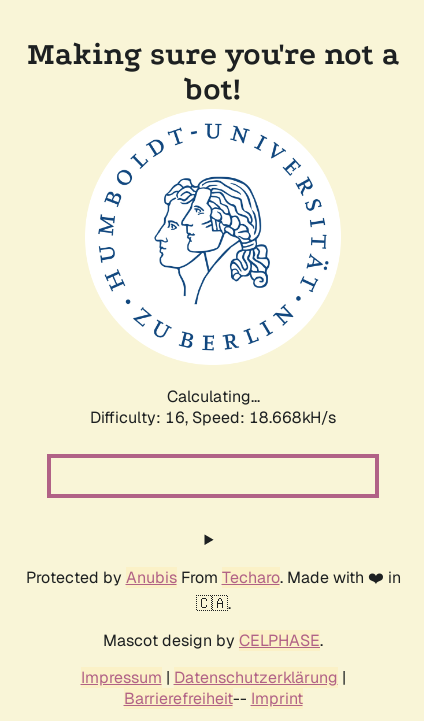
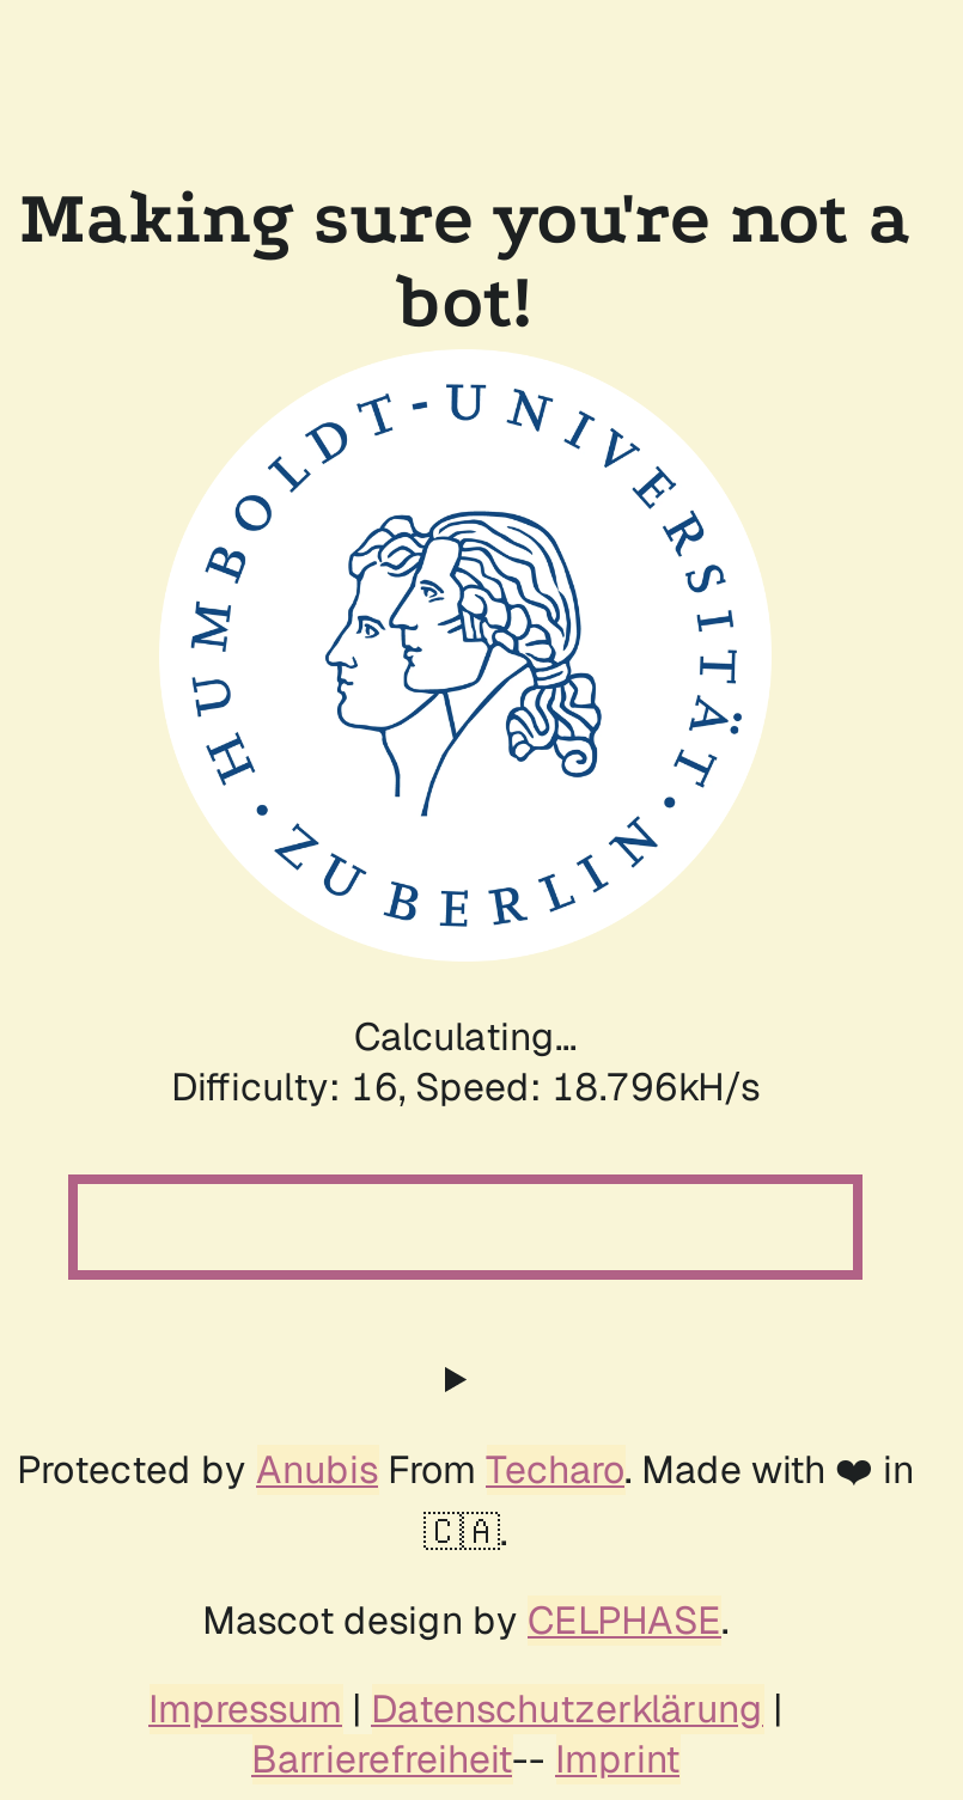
- Difficulty: 16, Speed: 18.668kH/s
+ Difficulty: 16, Speed: 18.796kH/s
